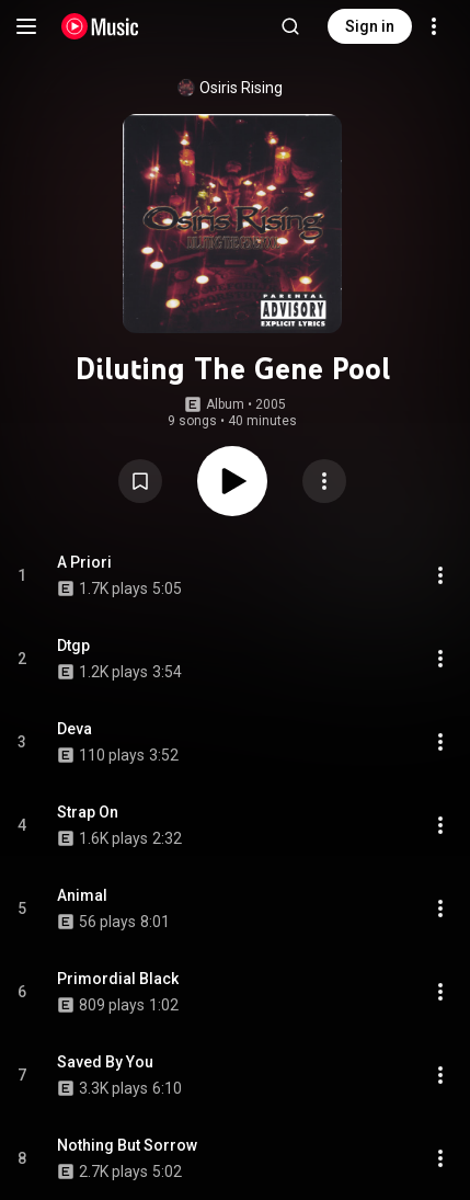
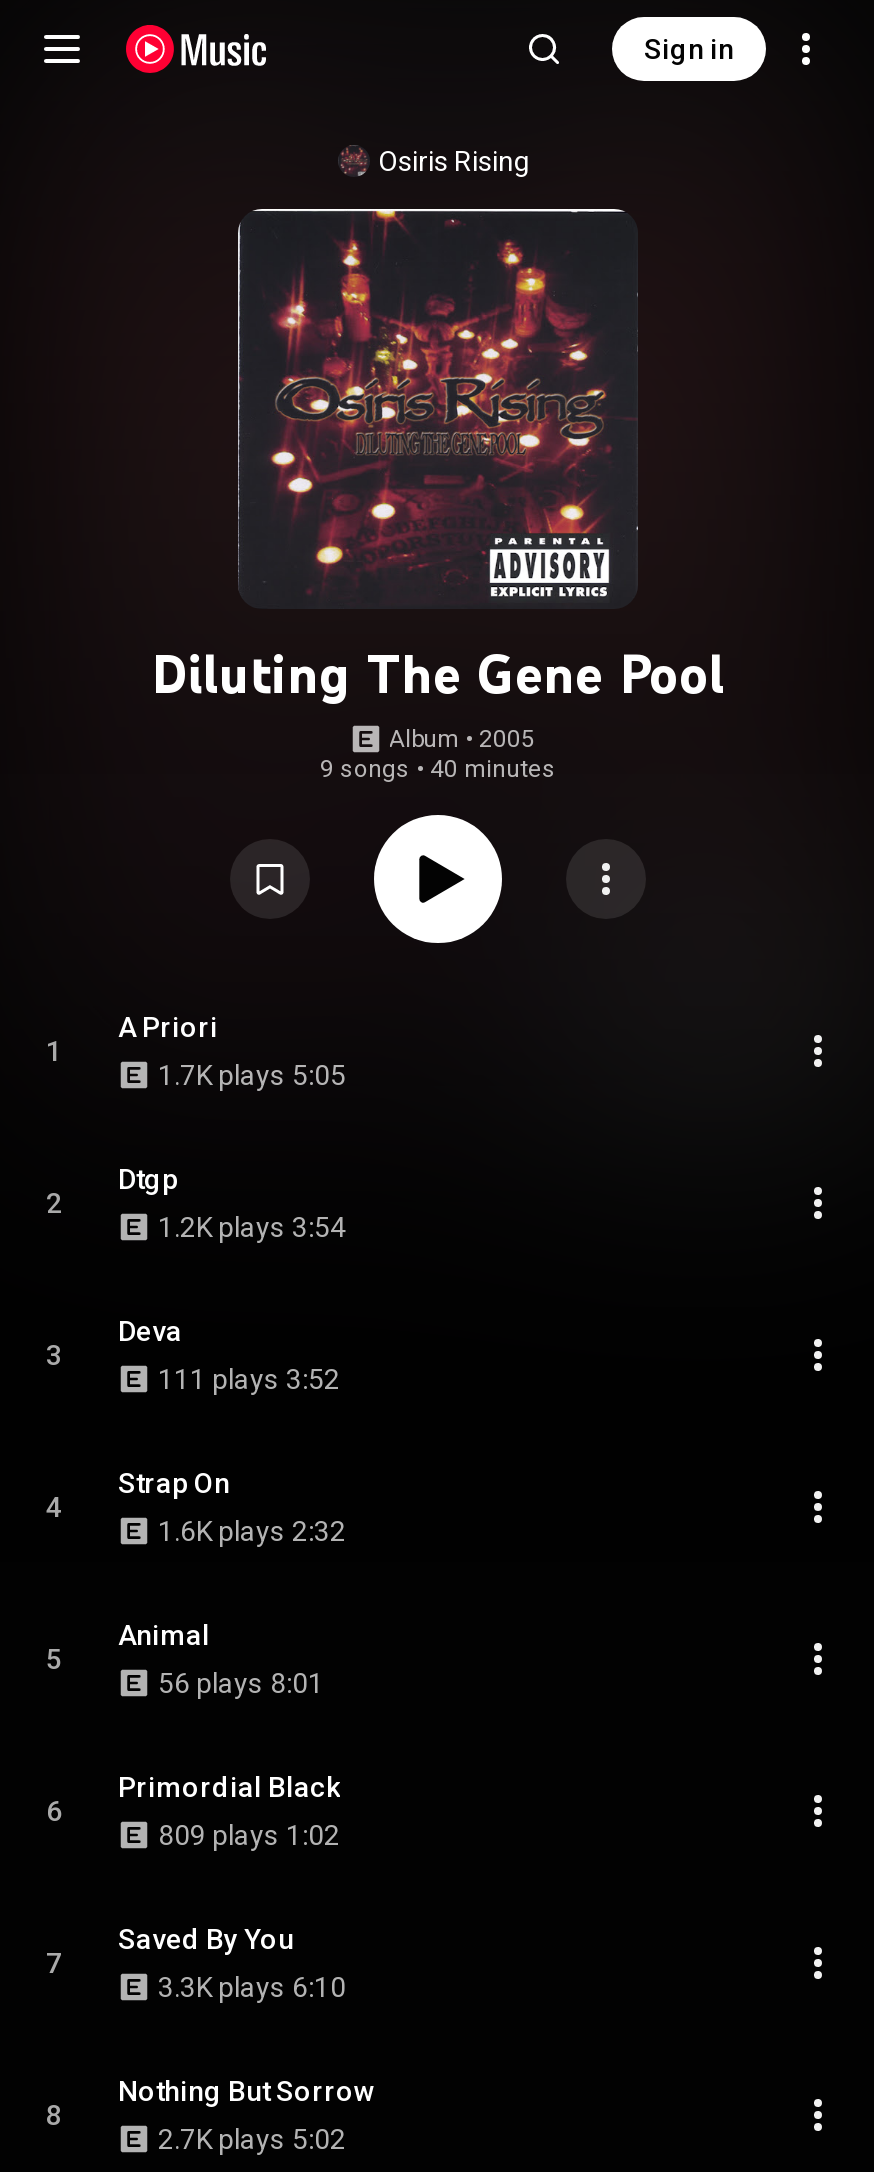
- 110 plays 3:52
+ 111 plays 3:52
